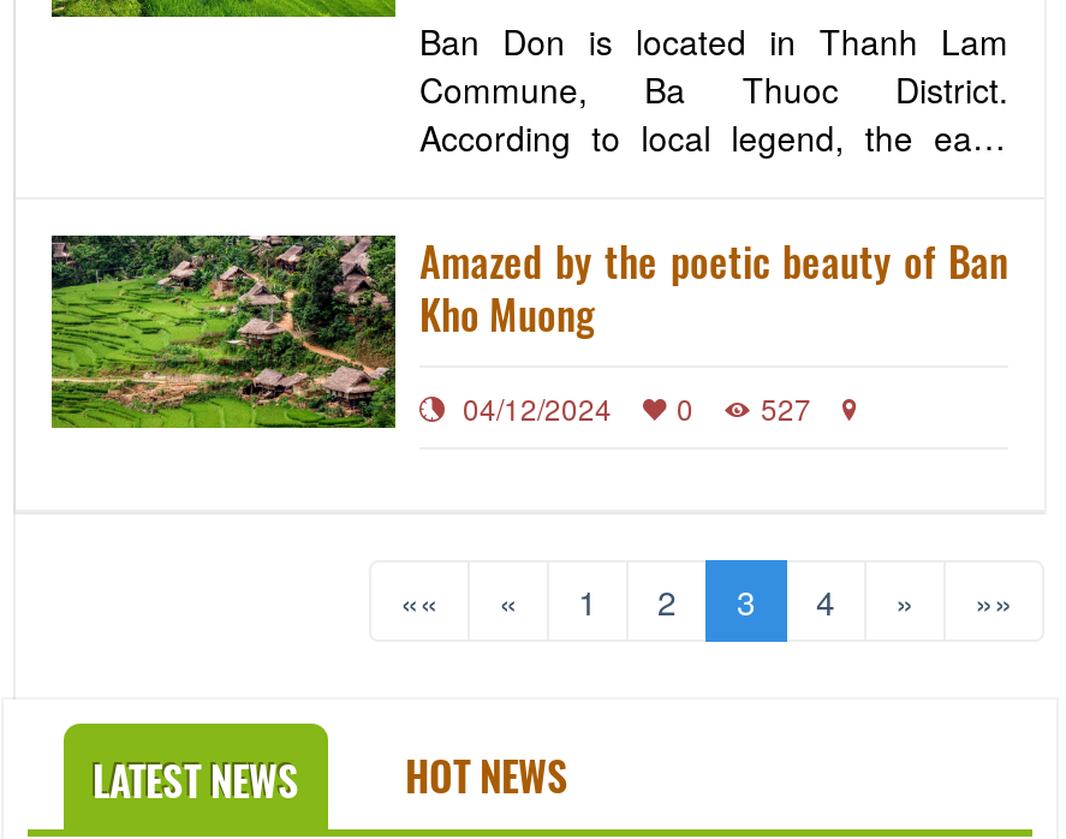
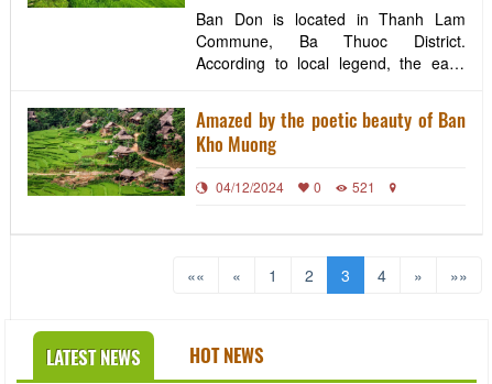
- 527
+ 521
